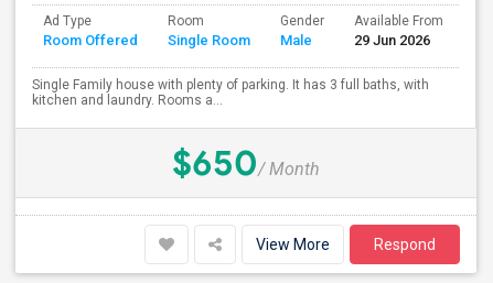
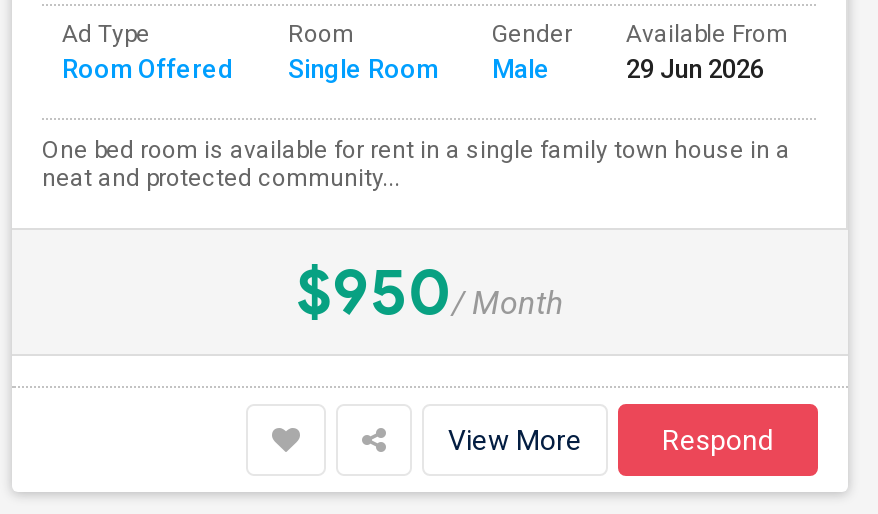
- Single Family house with plenty of parking. It has 3 full baths, with
- kitchen and laundry. Rooms a...
+ One bed room is available for rent in a single family town house in a
+ neat and protected community...

- $650/ Month
+ $950/ Month
